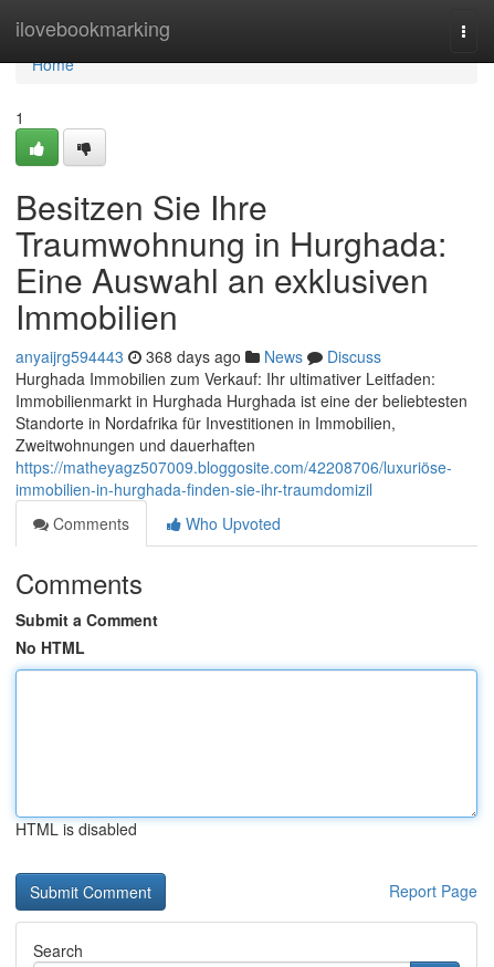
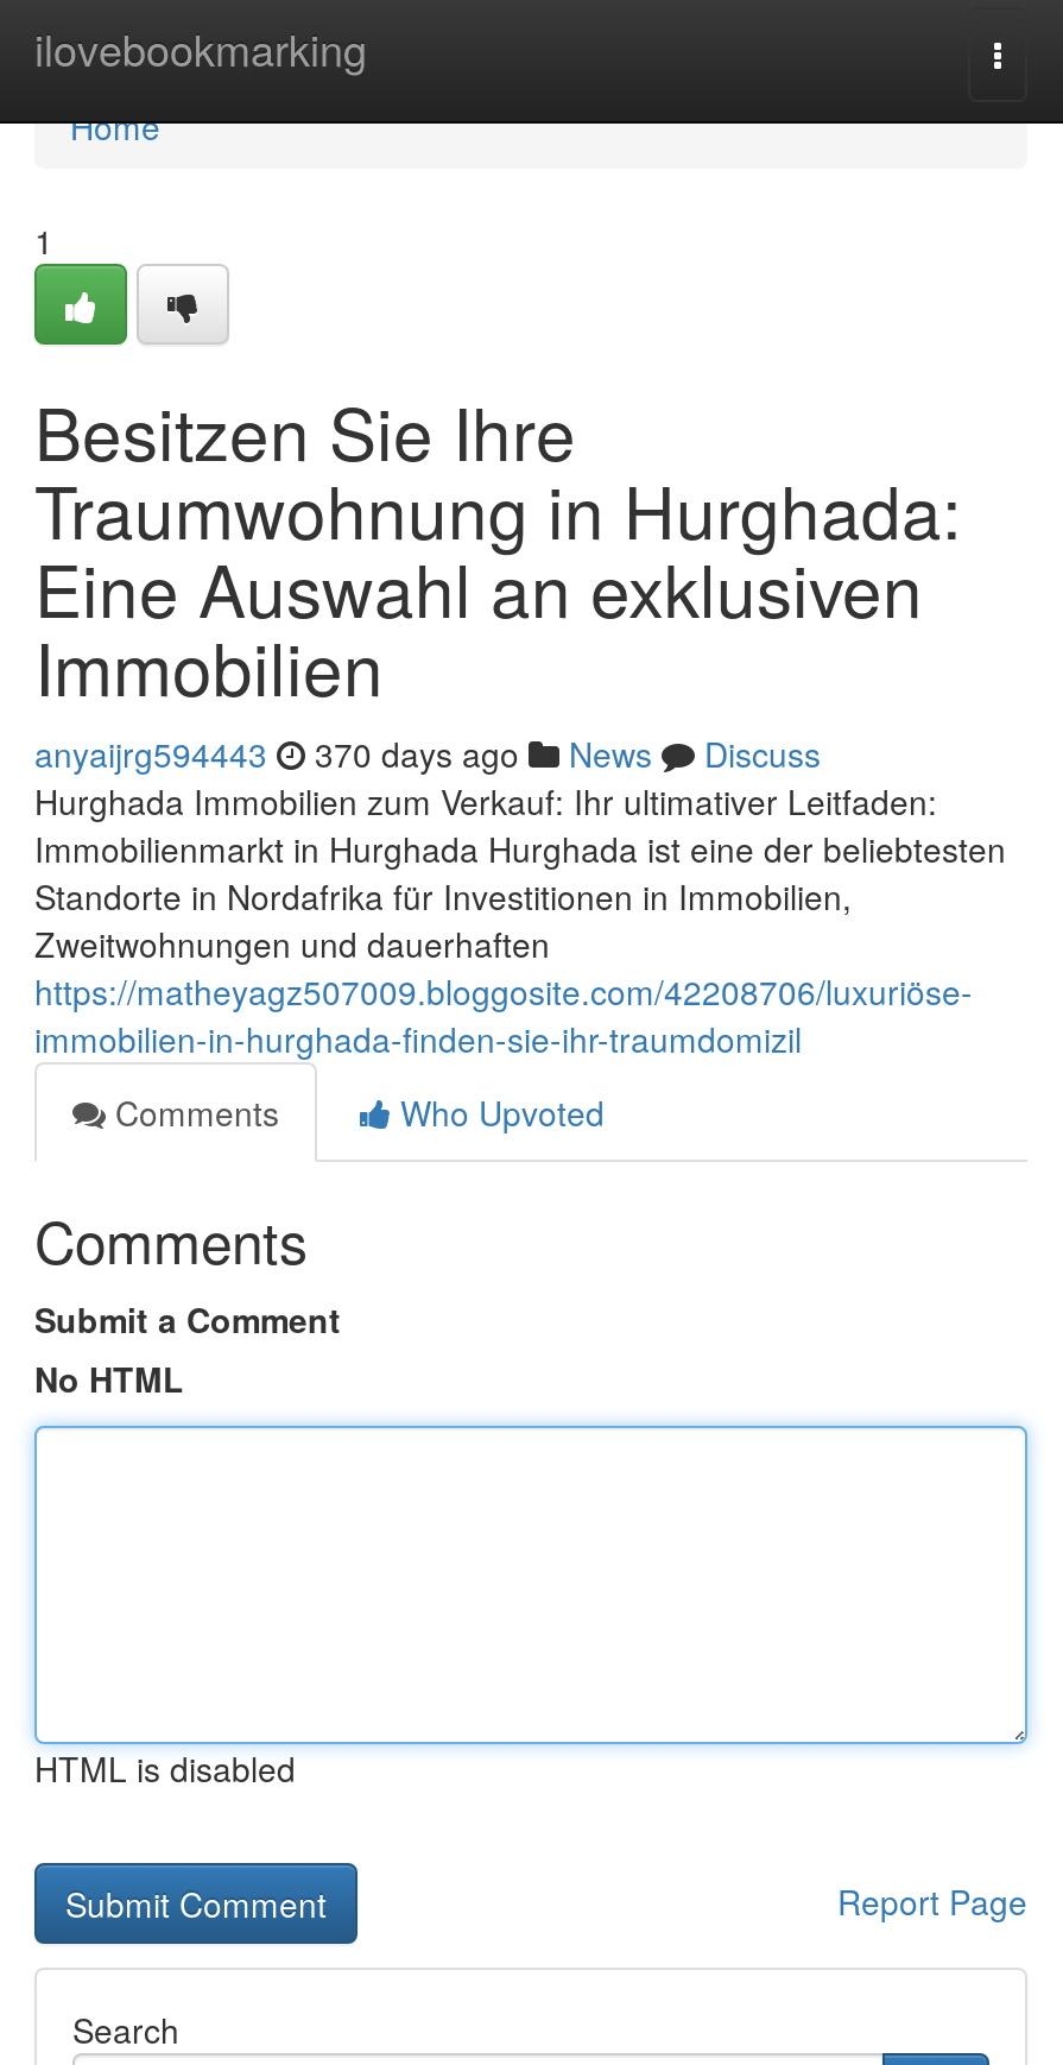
- anyaijrg594443 368 days ago News Discuss
+ anyaijrg594443 370 days ago News Discuss
